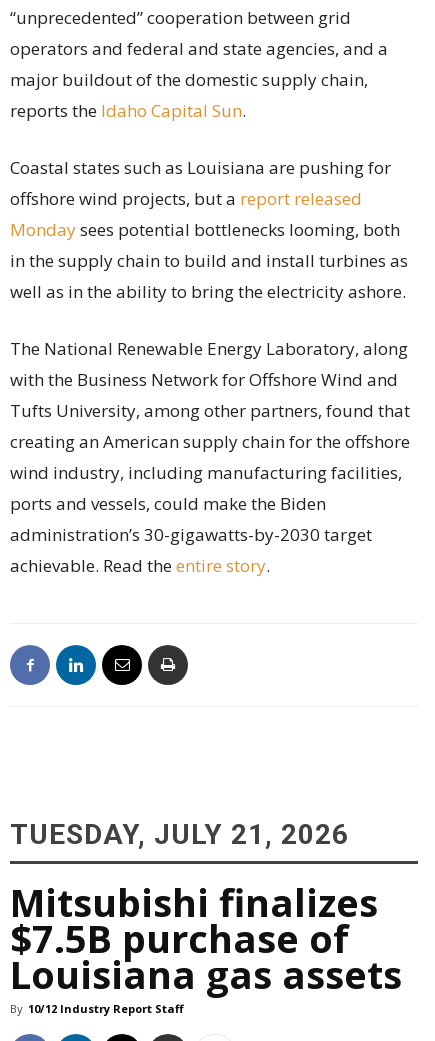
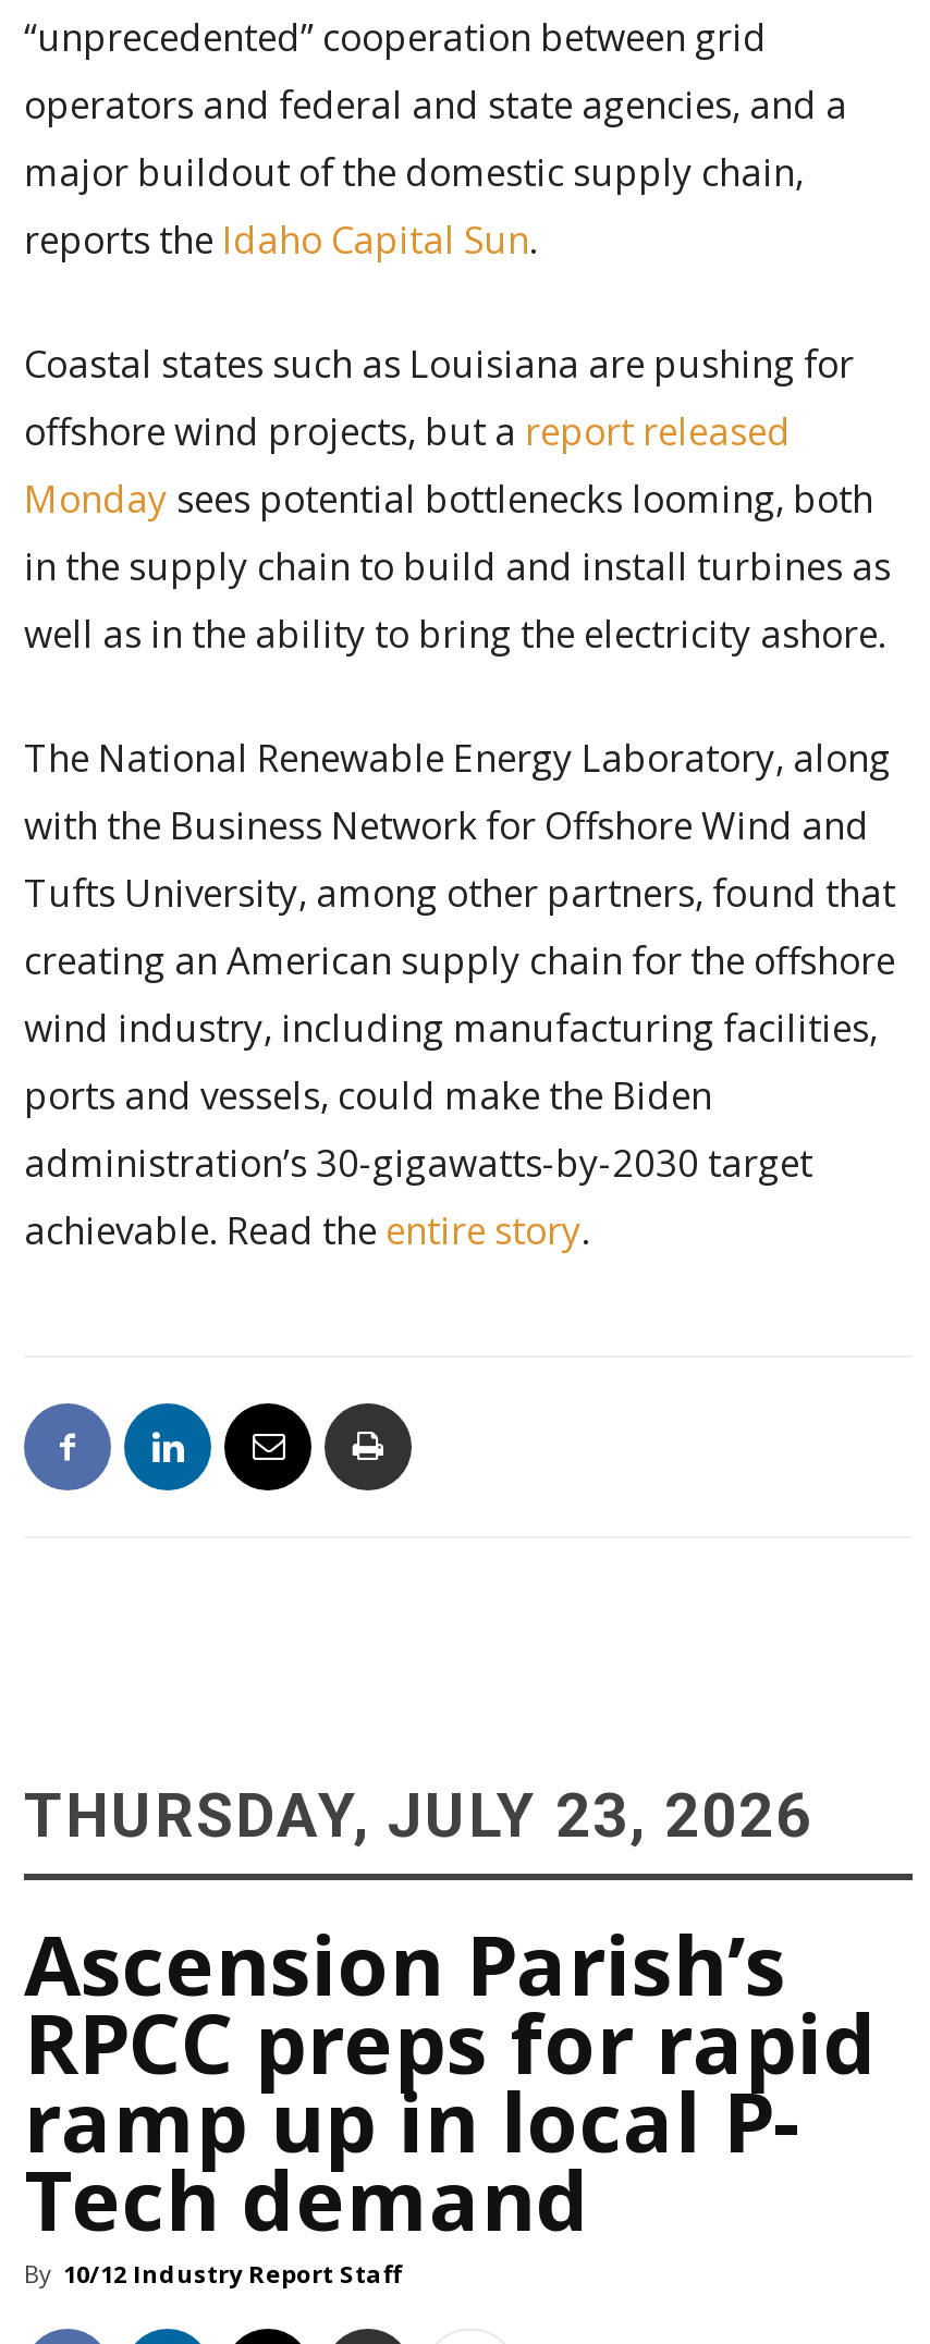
- TUESDAY, JULY 21, 2026
+ THURSDAY, JULY 23, 2026

- Mitsubishi finalizes
- $7.5B purchase of
- Louisiana gas assets
+ Ascension Parish’s
+ RPCC preps for rapid
+ ramp up in local P-
+ Tech demand
